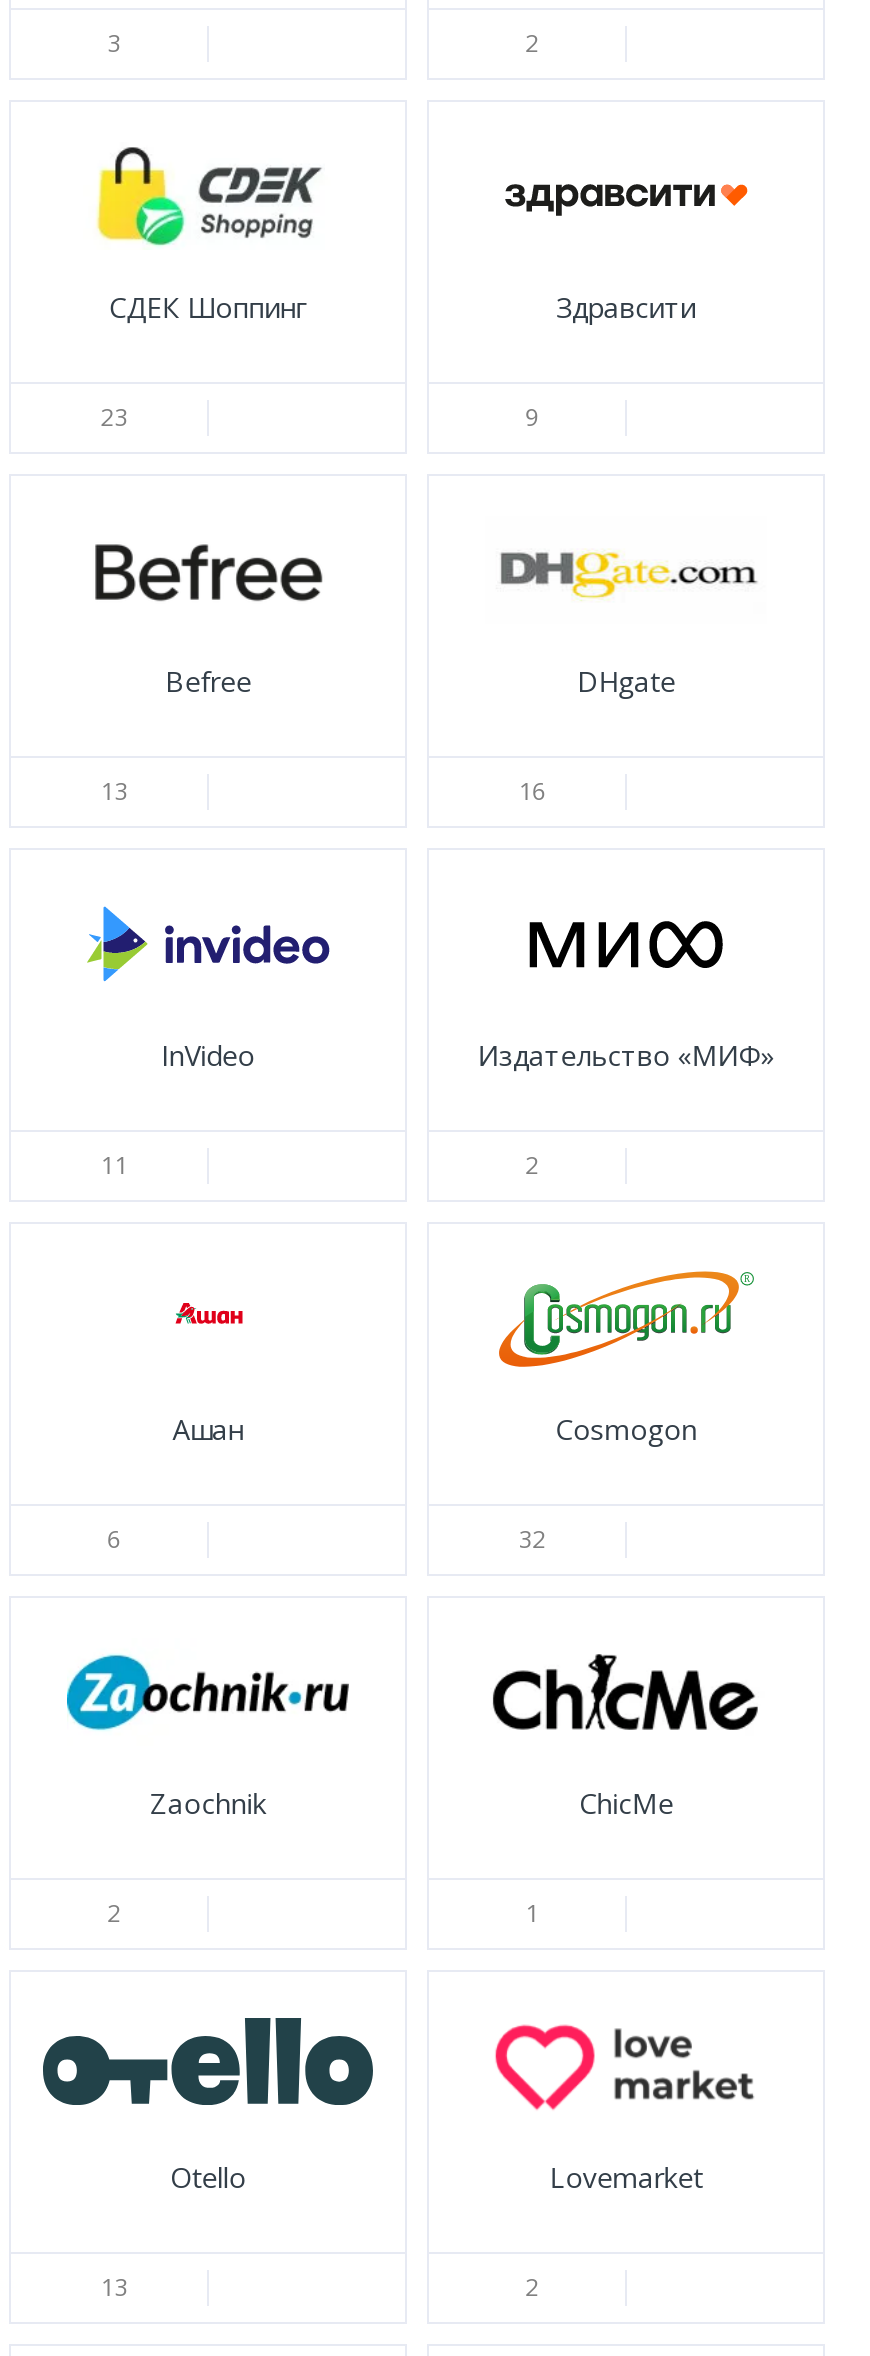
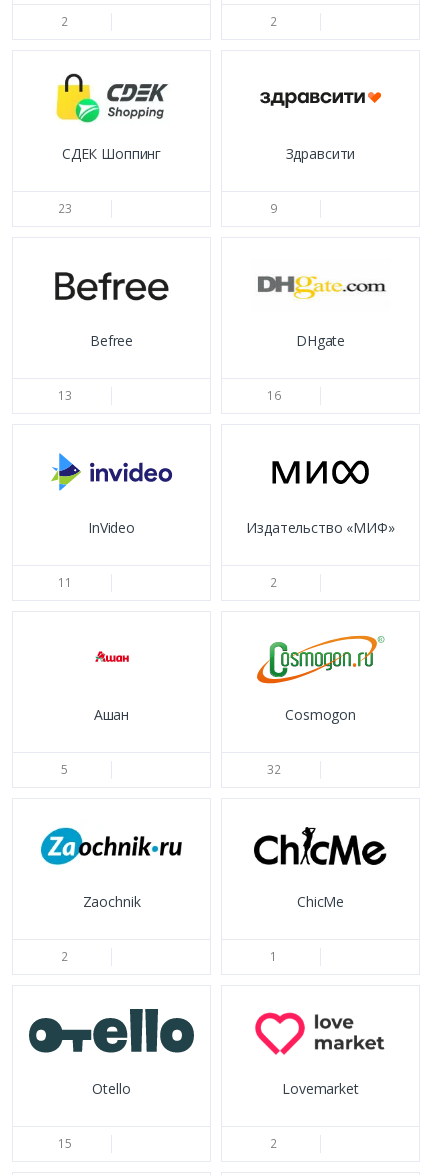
- 3
+ 2

- 6
+ 5

- 13
+ 15
